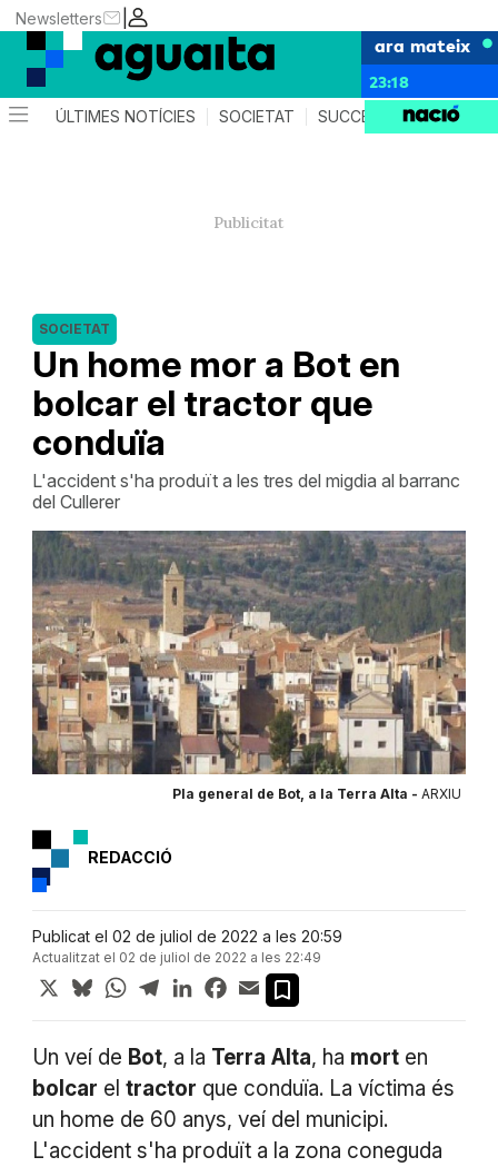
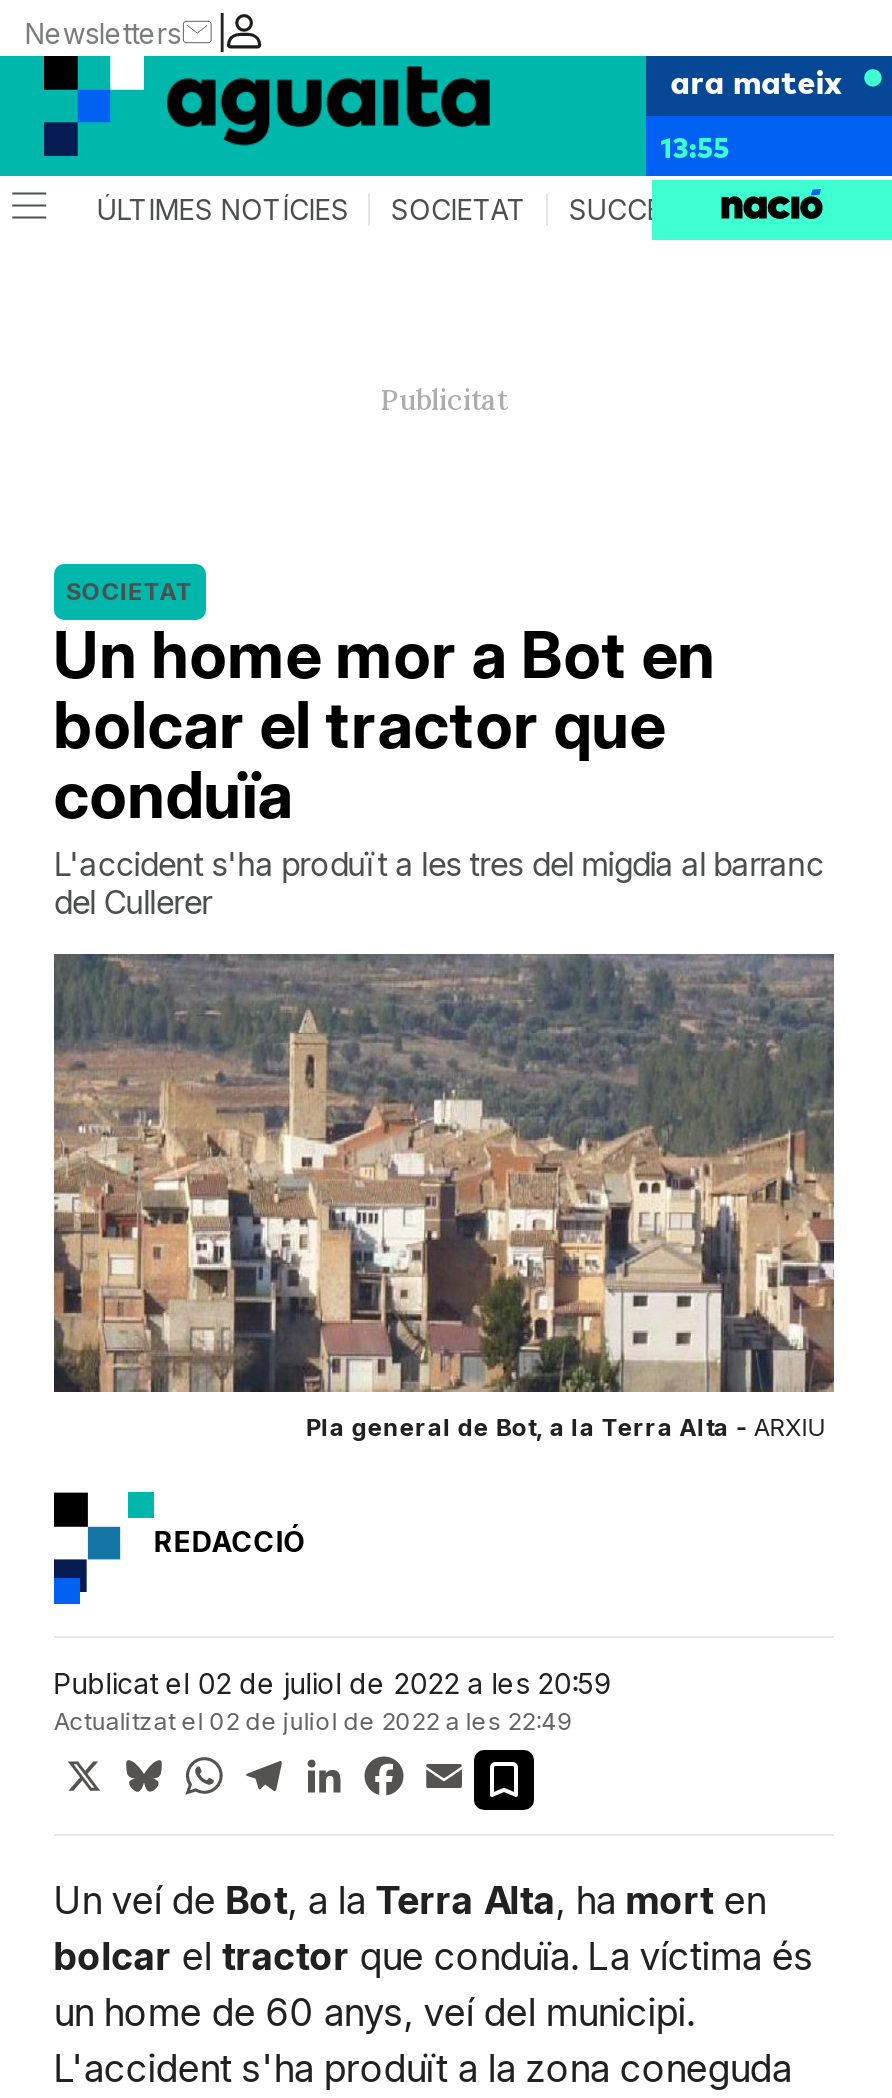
- 23:18
+ 13:55
